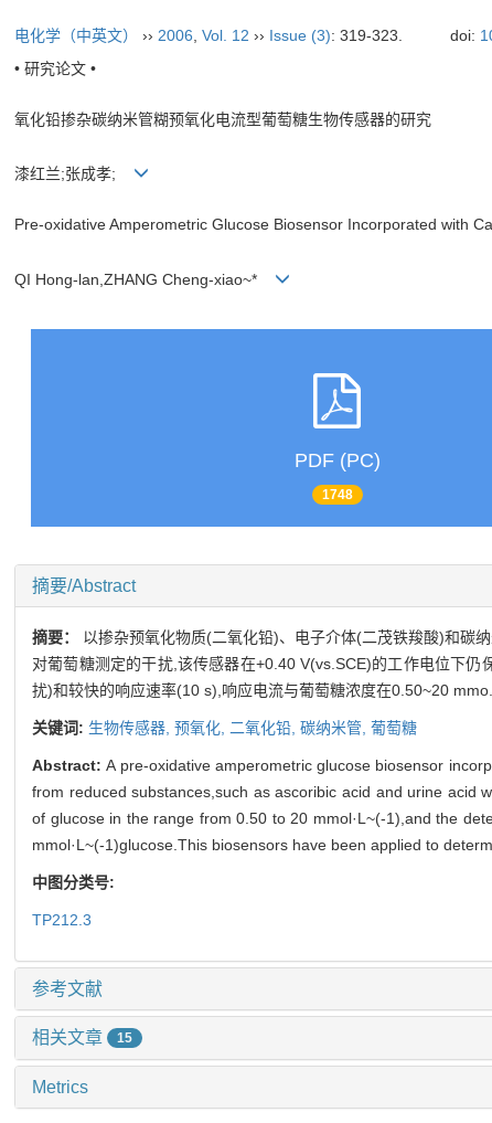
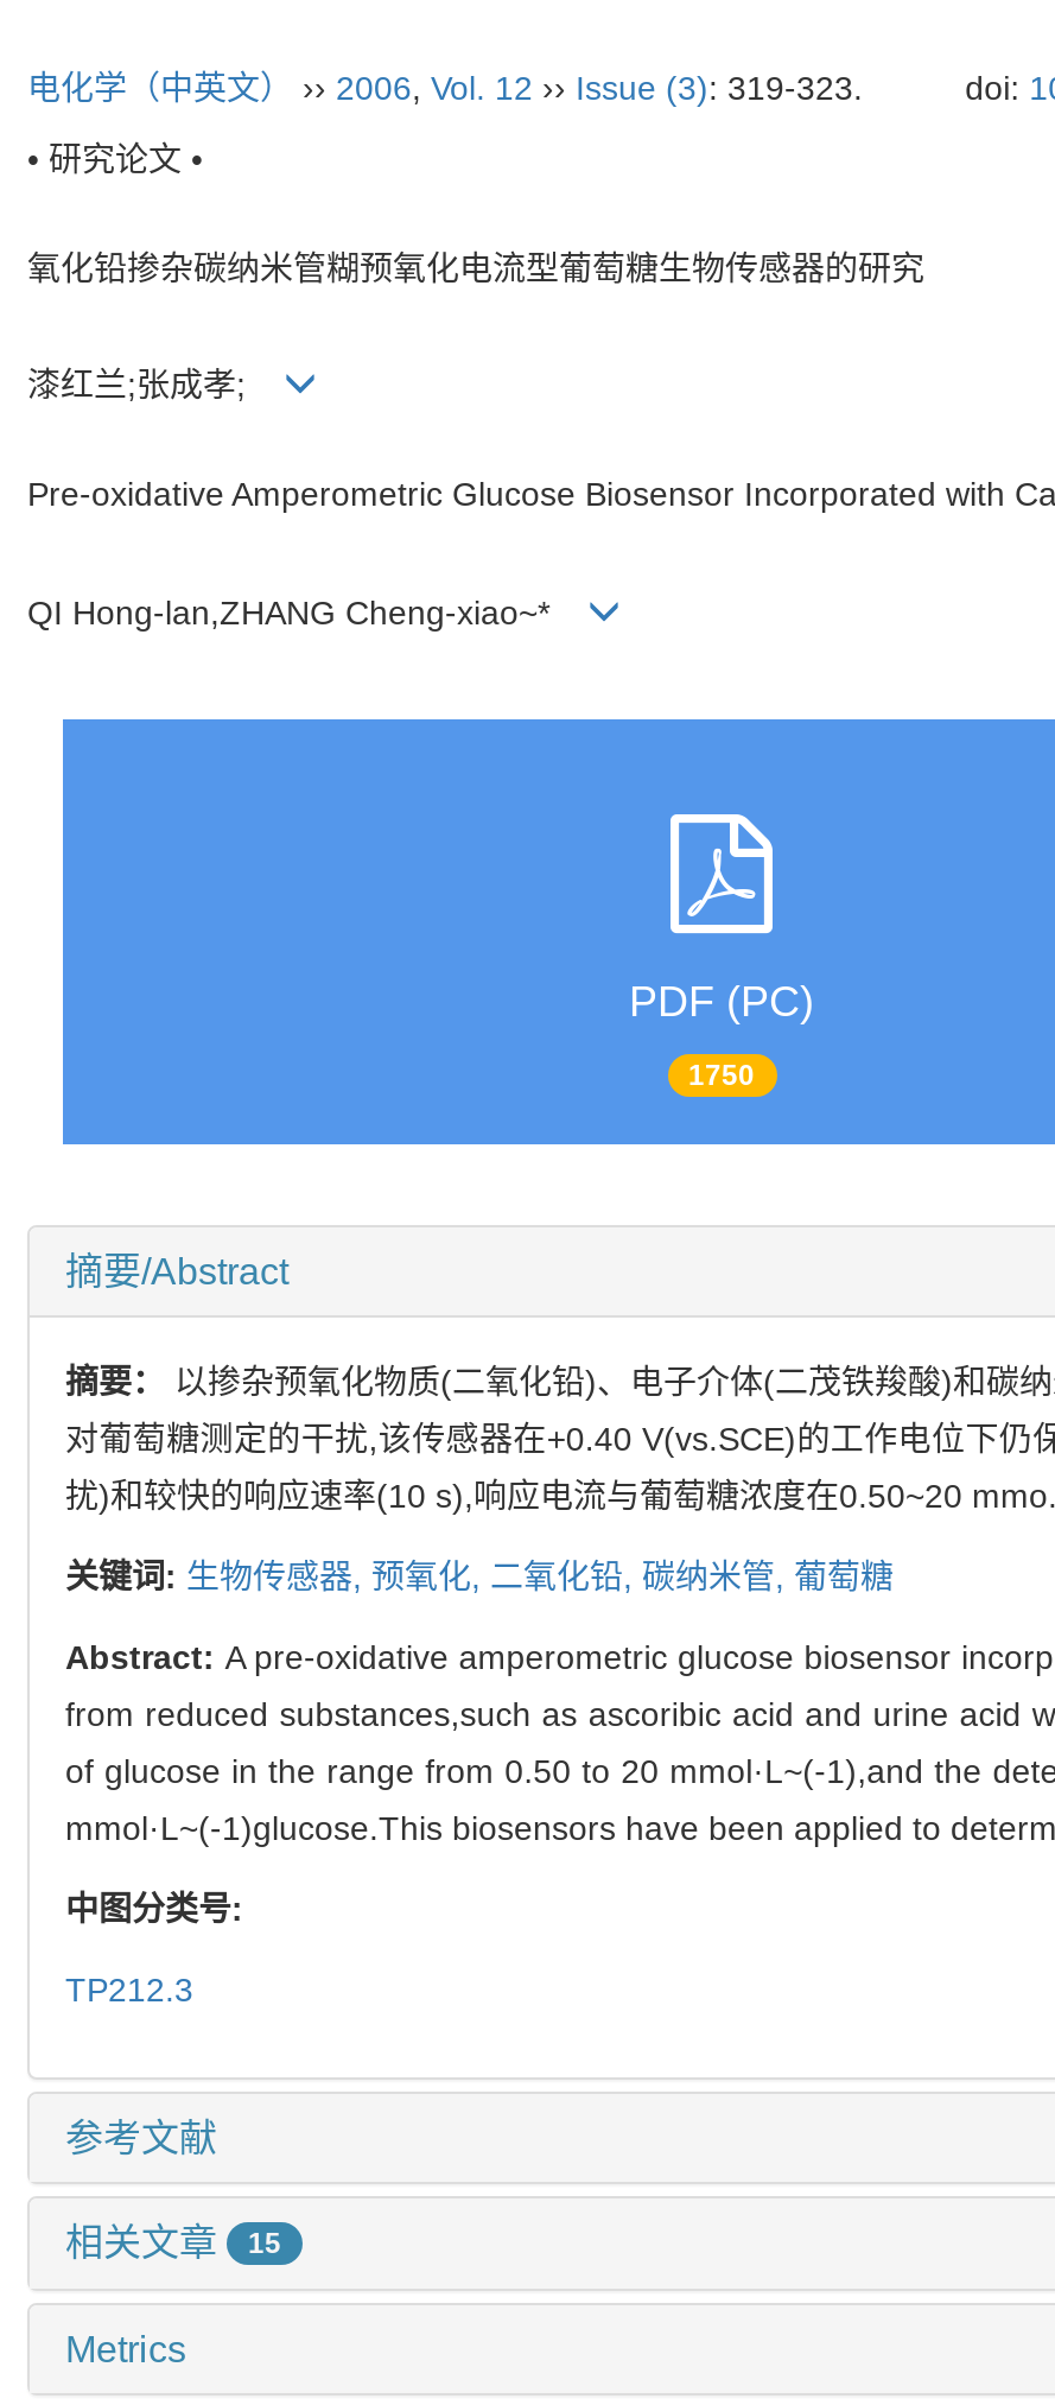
- 1748
+ 1750
